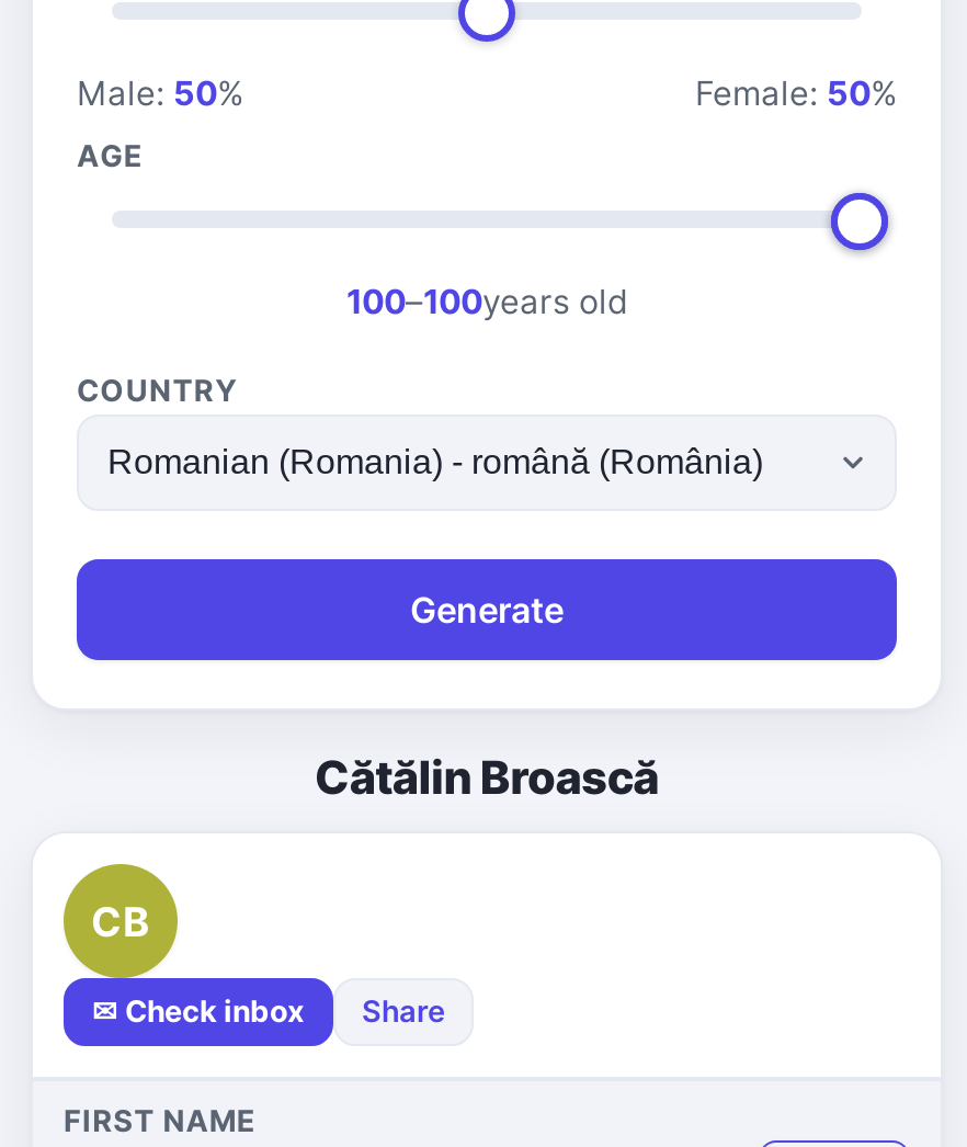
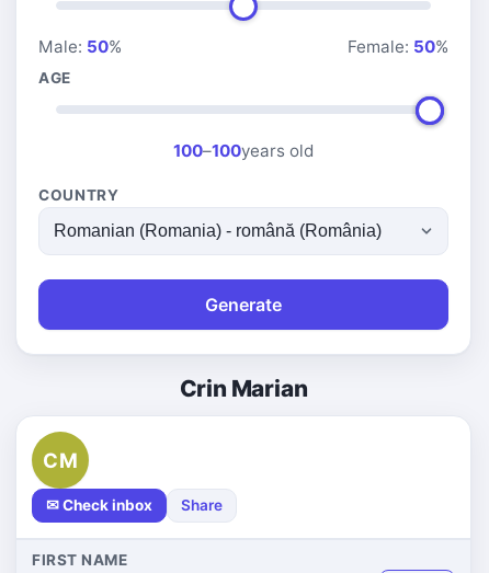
- Cătălin Broască
+ Crin Marian

- CB
+ CM
